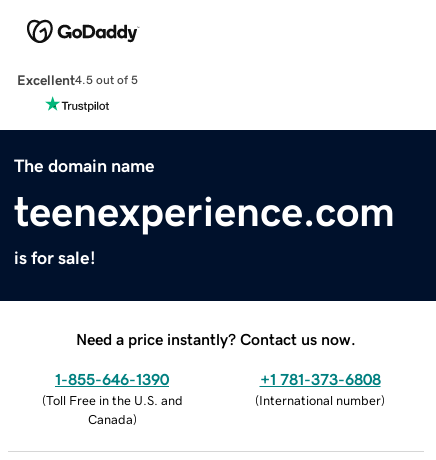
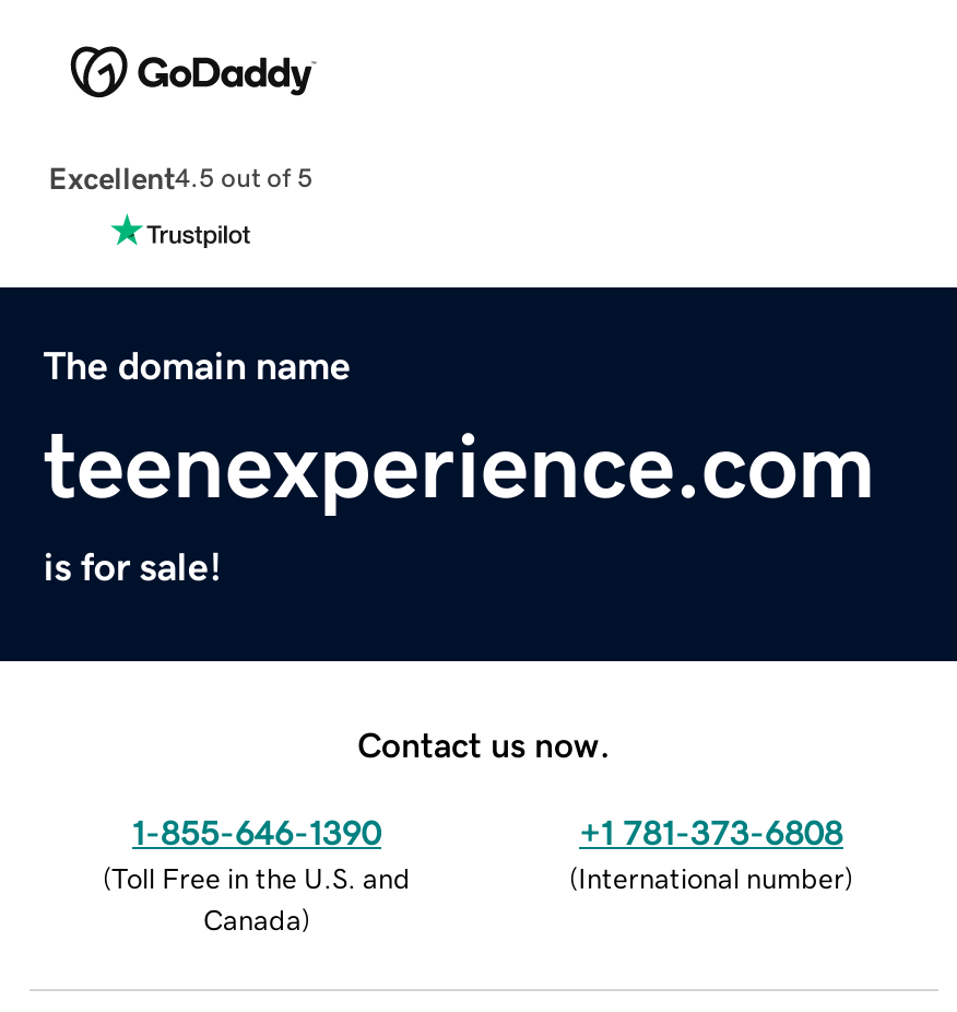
- Need a price instantly? Contact us now.
+ Contact us now.
